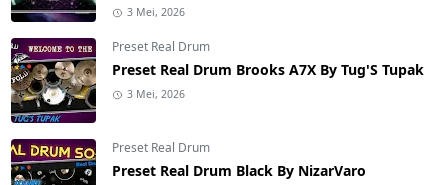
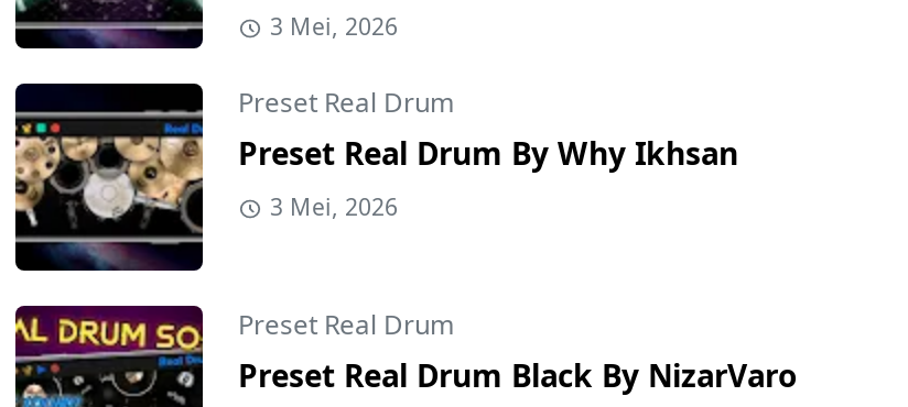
- [image]
- Preset Real Drum Brooks A7X By Tug'S Tupak
+ [image]
+ Preset Real Drum By Why Ikhsan
